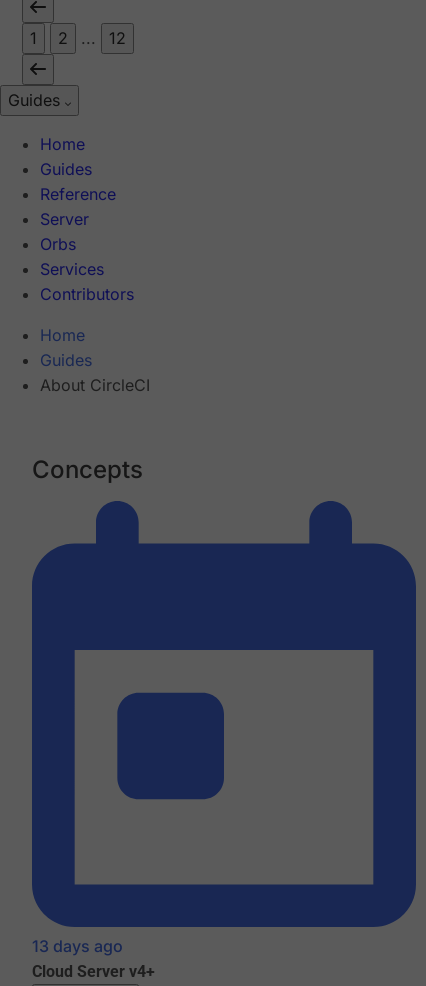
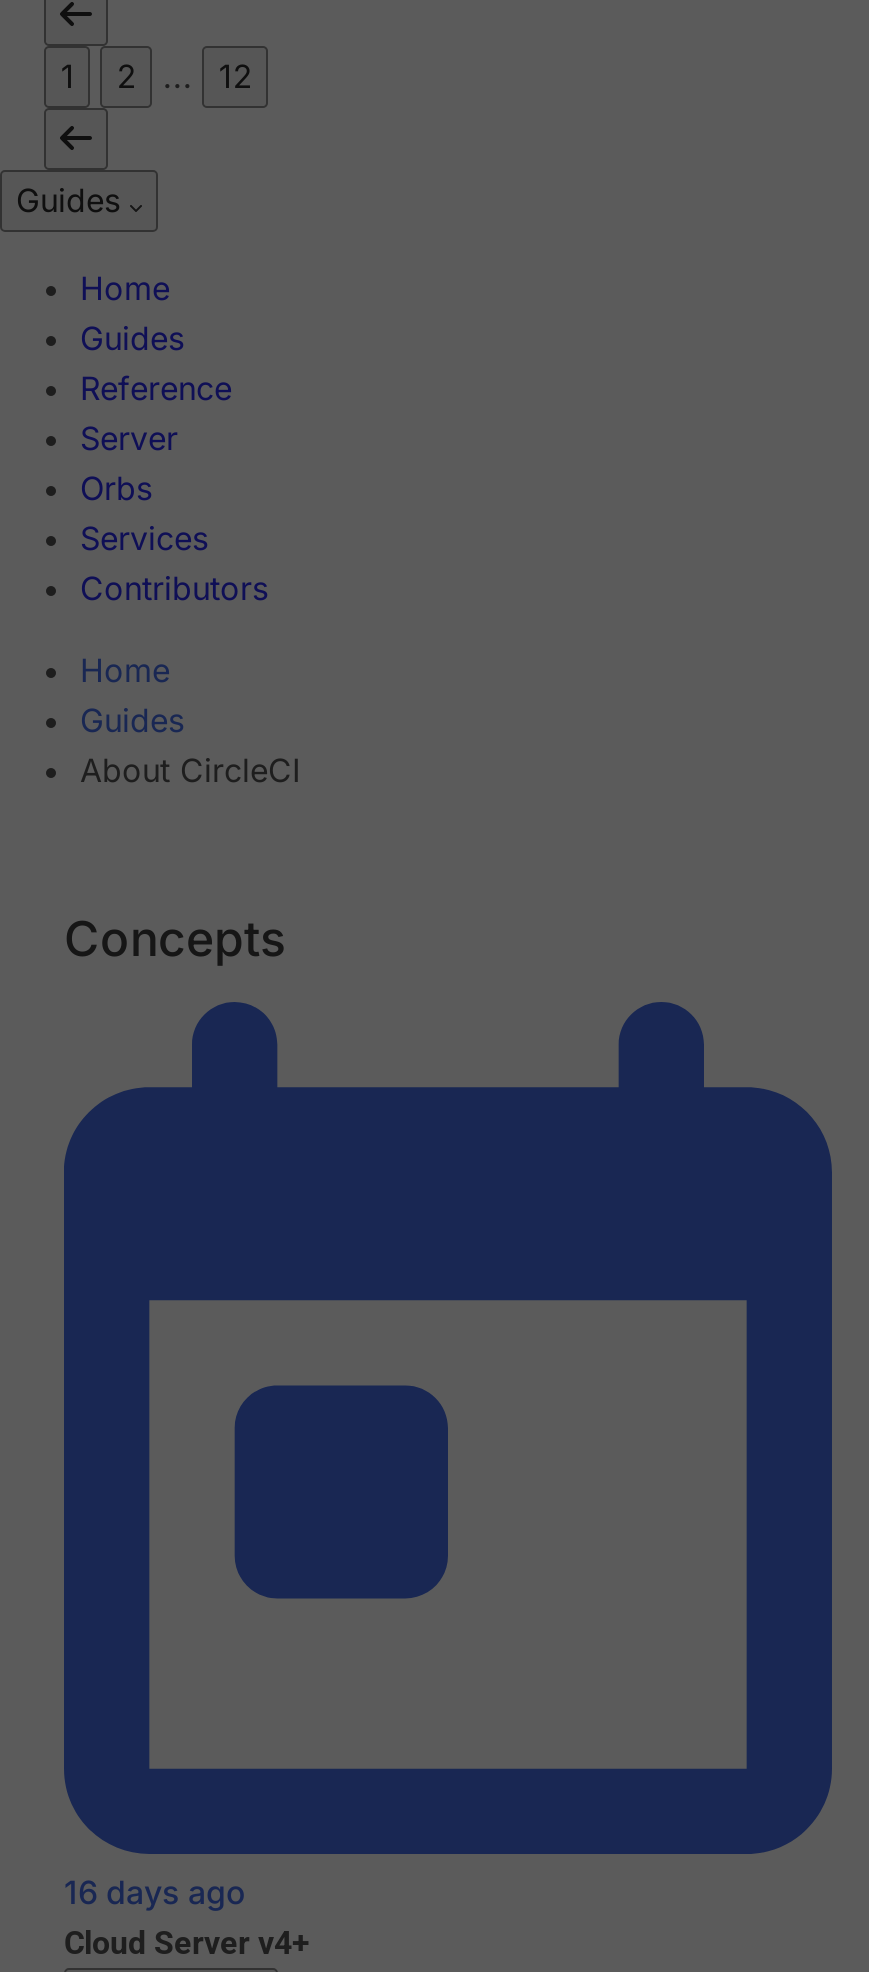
- 13 days ago
+ 16 days ago
